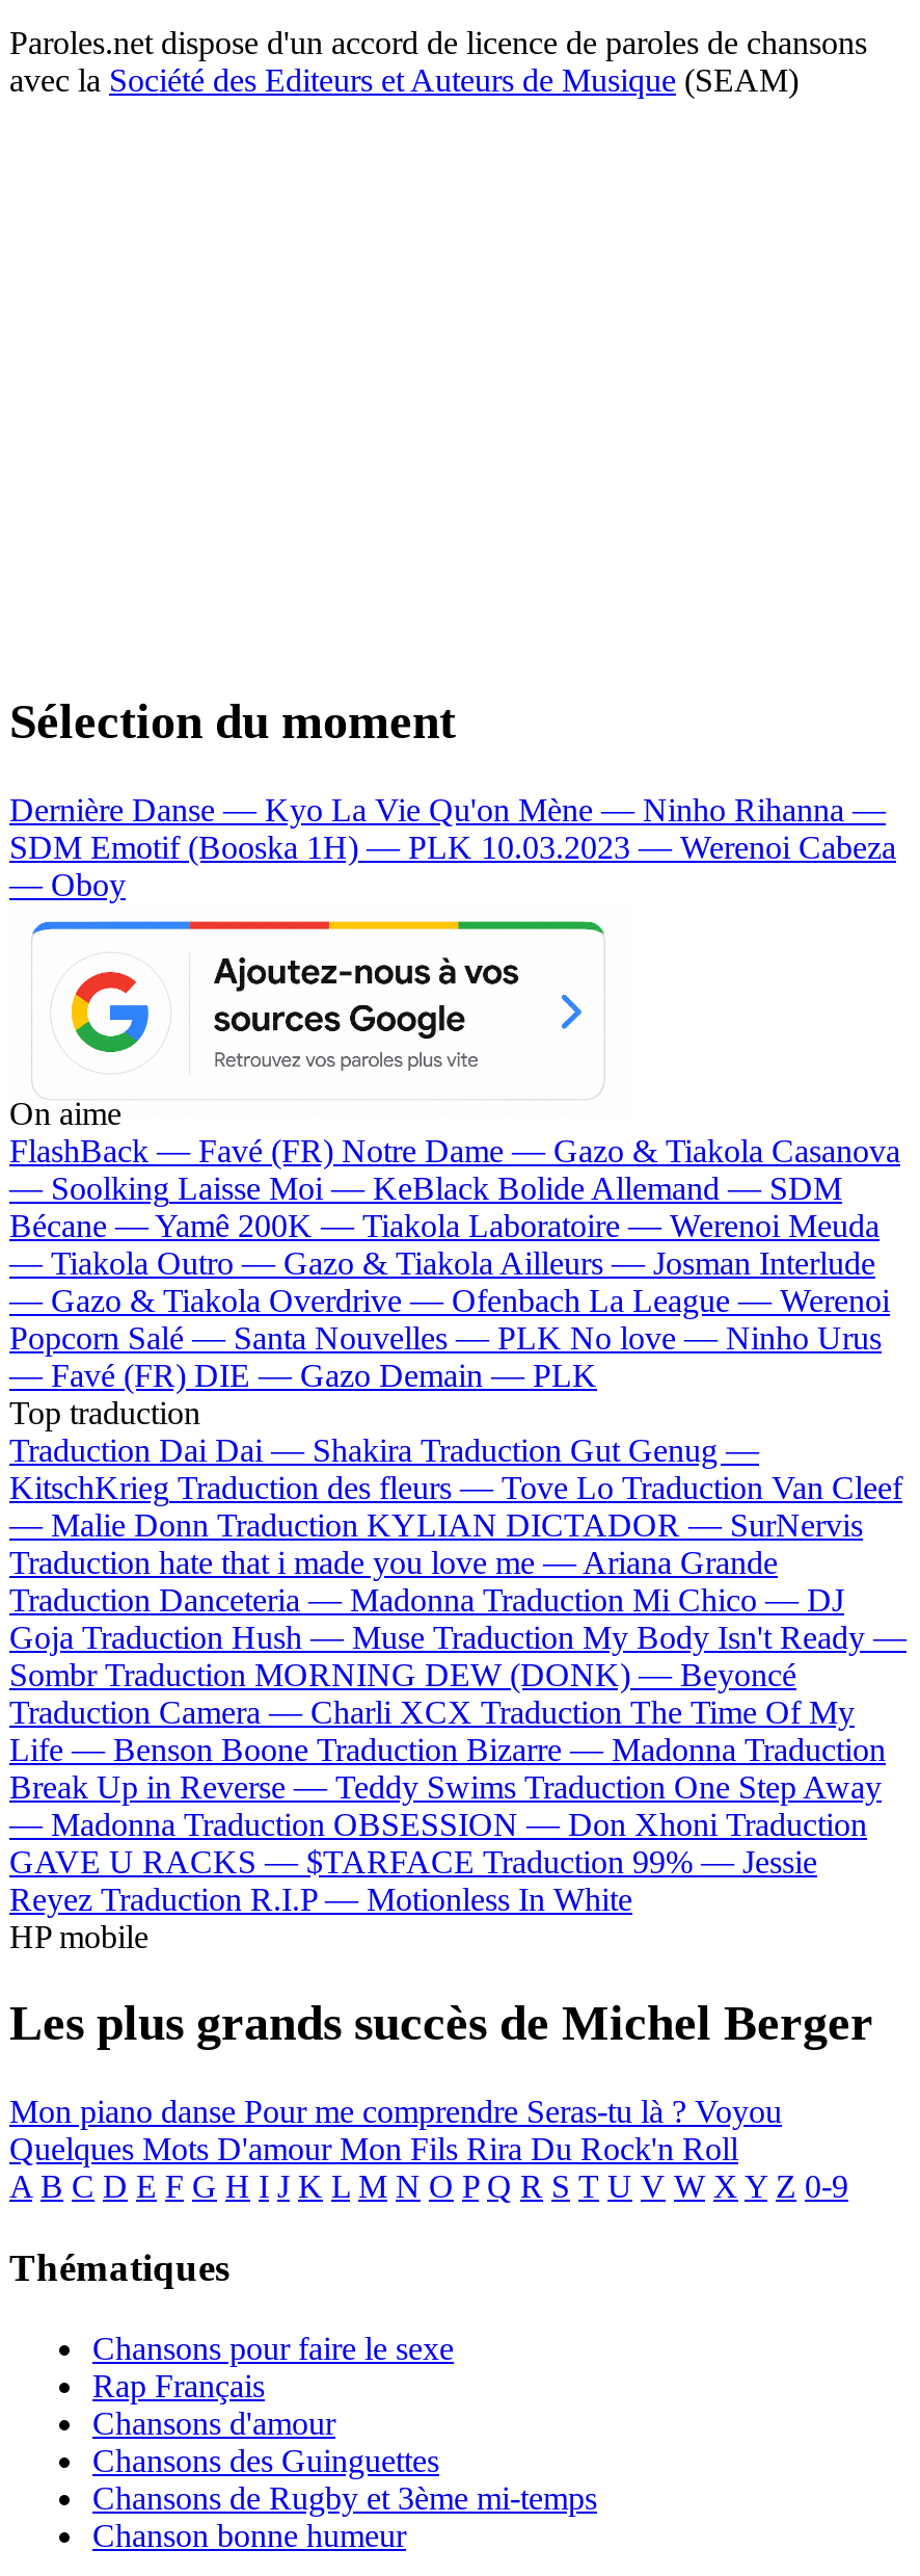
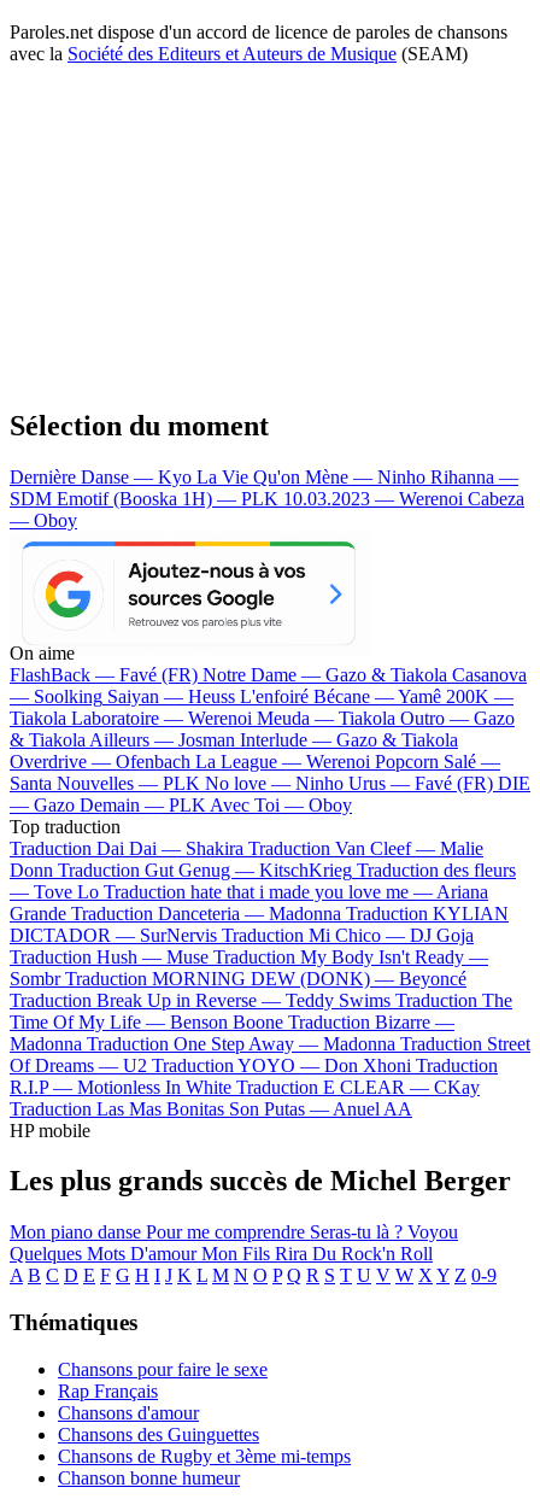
- — Soolking Laisse Moi — KeBlack Bolide Allemand — SDM
- Bécane — Yamê 200K — Tiakola Laboratoire — Werenoi Meuda
- — Tiakola Outro — Gazo & Tiakola Ailleurs — Josman Interlude
- — Gazo & Tiakola Overdrive — Ofenbach La League — Werenoi
- Popcorn Salé — Santa Nouvelles — PLK No love — Ninho Urus
- —Favé (FR) DIE — Gazo Demain — PLK
+ — Soolking Saiyan — Heuss L'enfoiré Bécane — Yamê 200K —
+ Tiakola Laboratoire — Werenoi Meuda — Tiakola Outro — Gazo
+ & Tiakola Ailleurs — Josman Interlude — Gazo & Tiakola
+ Overdrive — Ofenbach La League — Werenoi Popcorn Salé —
+ Santa Nouvelles — PLK No love — Ninho Urus — Favé (FR) DIE
+ — Gazo Demain — PLK Avec Toi — Oboy

- Traduction Dai Dai — Shakira Traduction Gut Genug —
- KitschKrieg Traduction des fleurs — Tove Lo Traduction Van Cleef
- — Malie Donn Traduction KYLIAN DICTADOR — SurNervis
- Traduction hate that i made you love me — Ariana Grande
- Traduction Danceteria — Madonna Traduction Mi Chico — DJ
- Goja Traduction Hush — Muse Traduction My Body Isn't Ready —
+ Traduction Dai Dai — Shakira Traduction Van Cleef — Malie
+ Donn Traduction Gut Genug — KitschKrieg Traduction des fleurs
+ — Tove Lo Traduction hate that i made you love me — Ariana
+ Grande Traduction Danceteria — Madonna Traduction KYLIAN
+ DICTADOR — SurNervis Traduction Mi Chico — DJ Goja
+ Traduction Hush — Muse Traduction My Body Isn't Ready —

- Traduction Camera — Charli XCX Traduction The Time Of My
- Life — Benson Boone Traduction Bizarre — Madonna Traduction
- Break Up in Reverse — Teddy Swims Traduction One Step Away
- — Madonna Traduction OBSESSION — Don Xhoni Traduction
- GAVE U RACKS — $TARFACE Traduction 99% — Jessie
- Reyez Traduction R.I.P — Motionless In White
+ Traduction Break Up in Reverse — Teddy Swims Traduction The
+ Time Of My Life — Benson Boone Traduction Bizarre —
+ Madonna Traduction One Step Away — Madonna Traduction Street
+ Of Dreams — U2 Traduction YOYO — Don Xhoni Traduction
+ R.I.P — Motionless In White Traduction E CLEAR — CKay
+ Traduction Las Mas Bonitas Son Putas — Anuel AA
